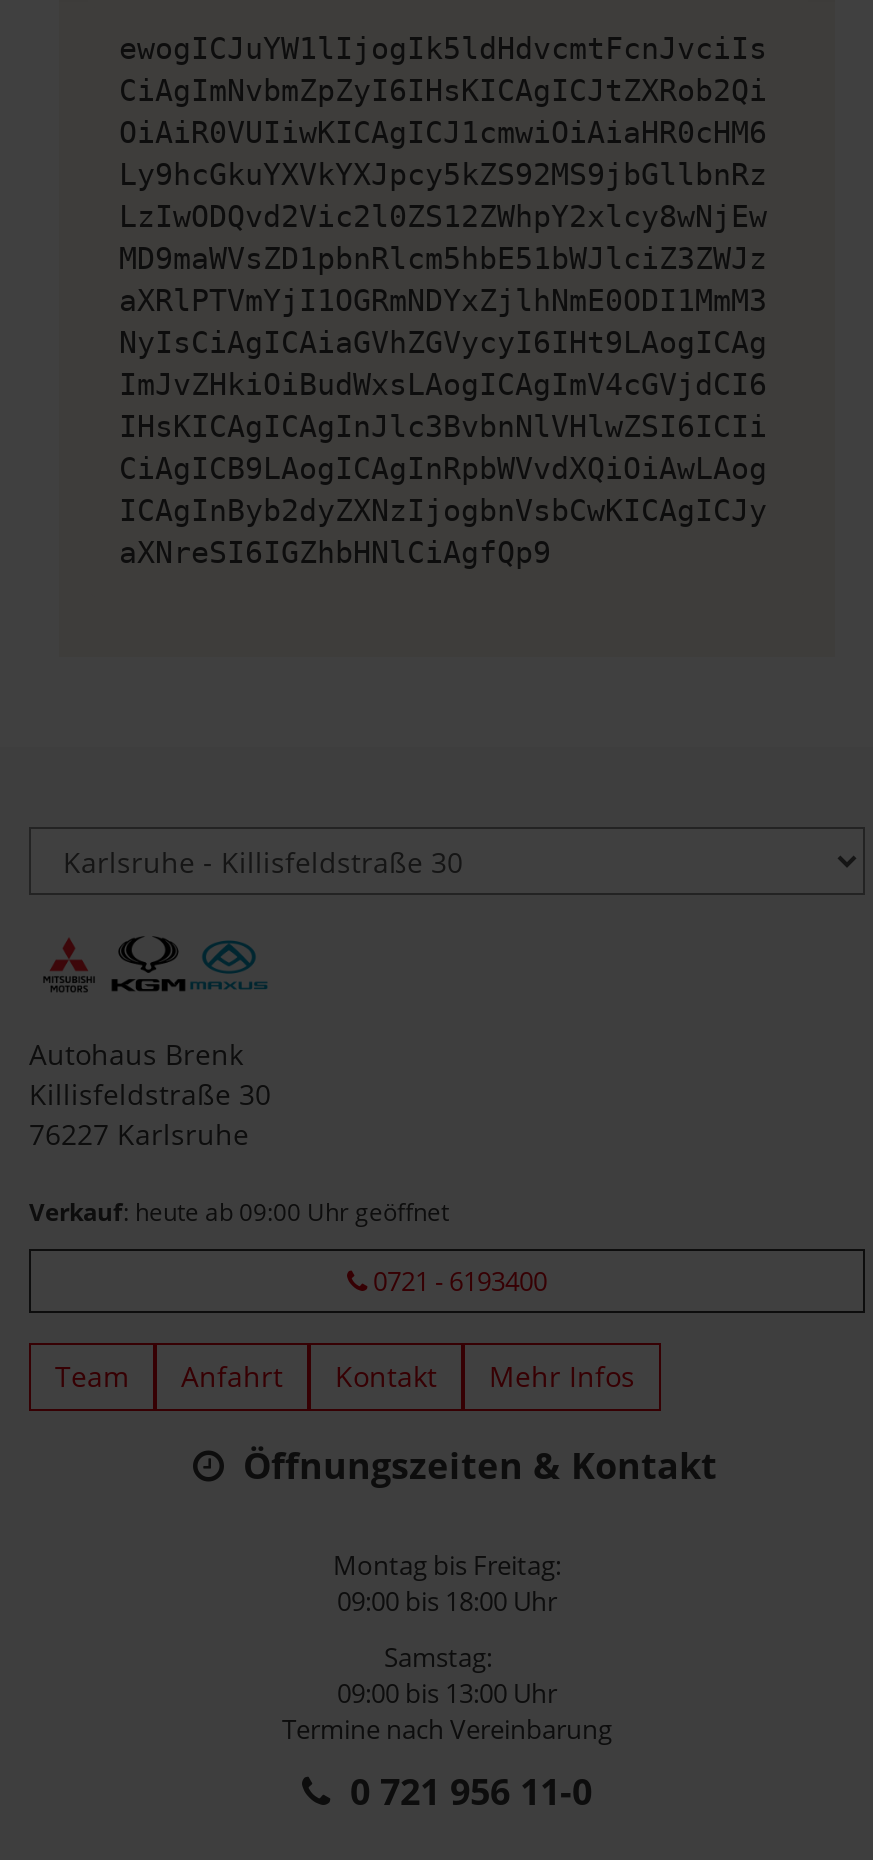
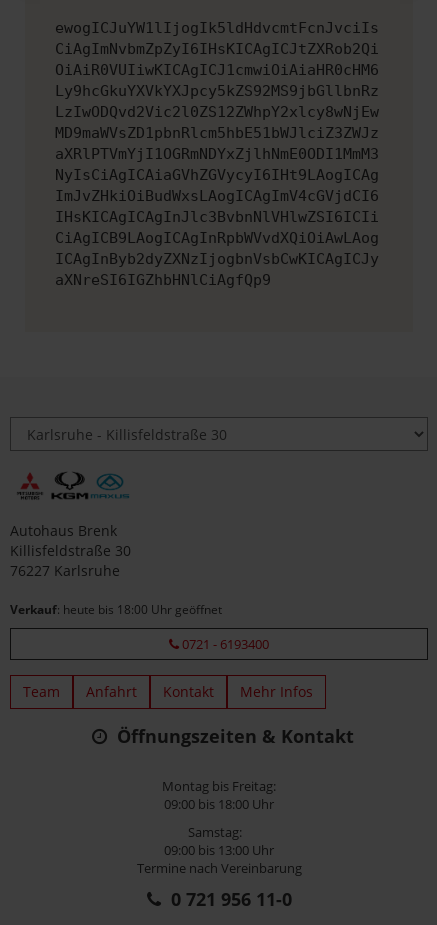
- Verkauf: heute ab 09:00 Uhr geöffnet
+ Verkauf: heute bis 18:00 Uhr geöffnet
